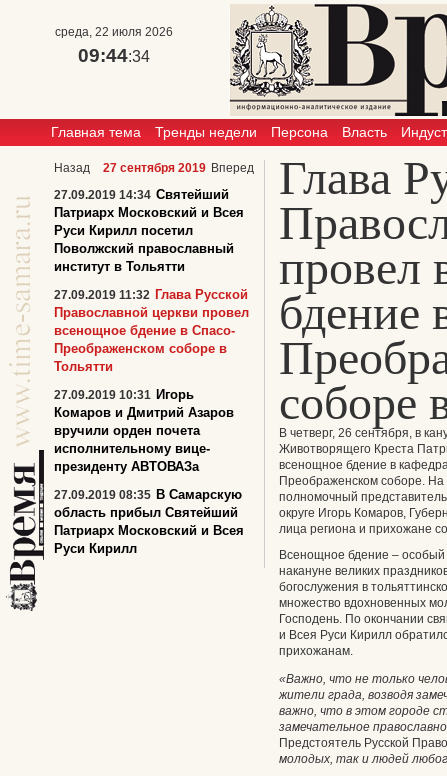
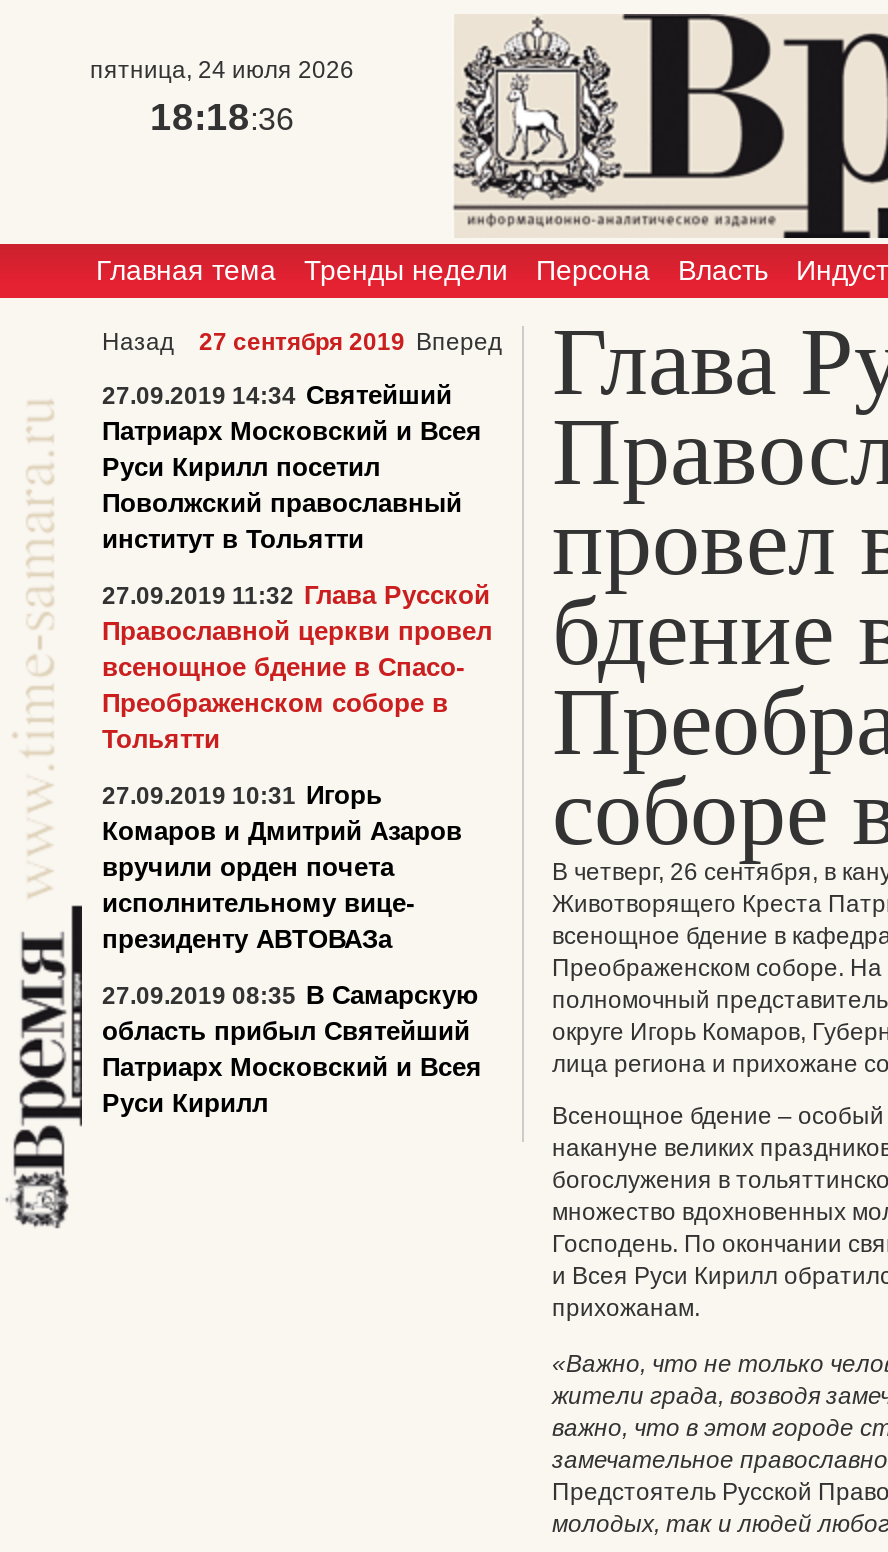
- среда, 22 июля 2026
+ пятница, 24 июля 2026

- 09:44:34
+ 18:18:36
